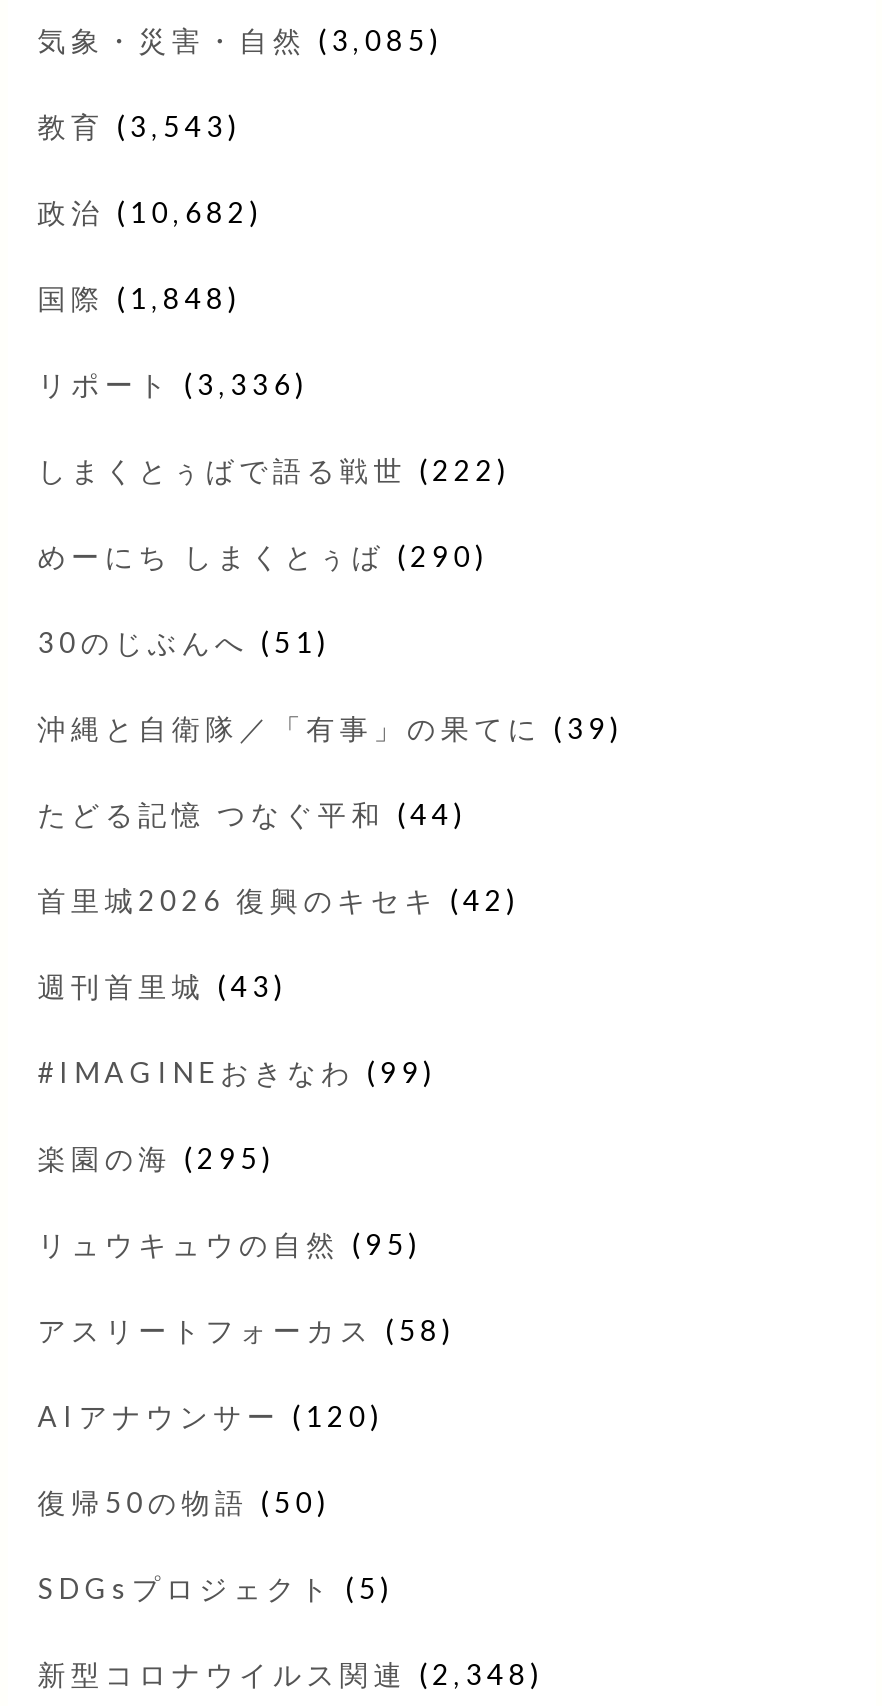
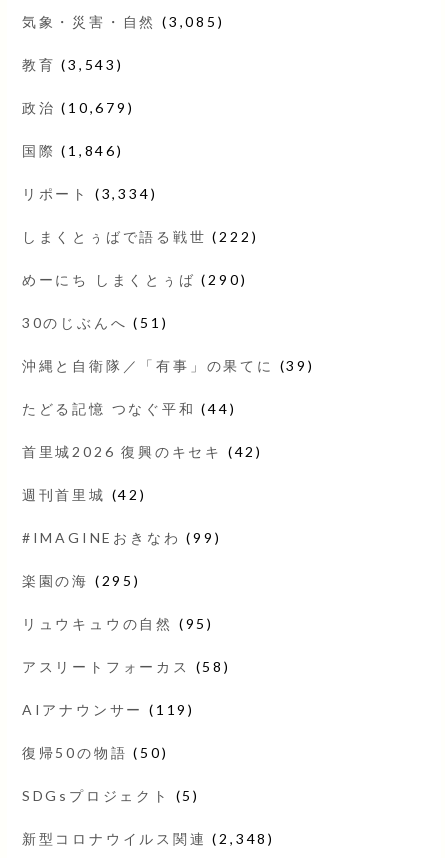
- 政治(10,682)
+ 政治(10,679)

- 国際(1,848)
+ 国際(1,846)

- リポート(3,336)
+ リポート(3,334)

- 週刊首里城(43)
+ 週刊首里城(42)

- AIアナウンサー(120)
+ AIアナウンサー(119)
